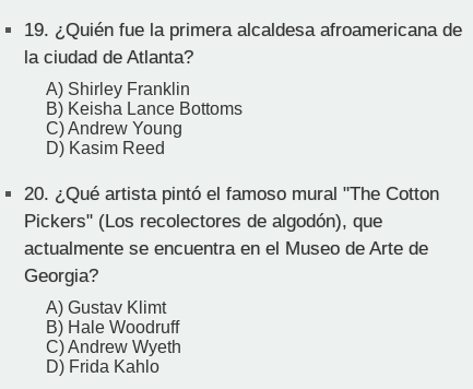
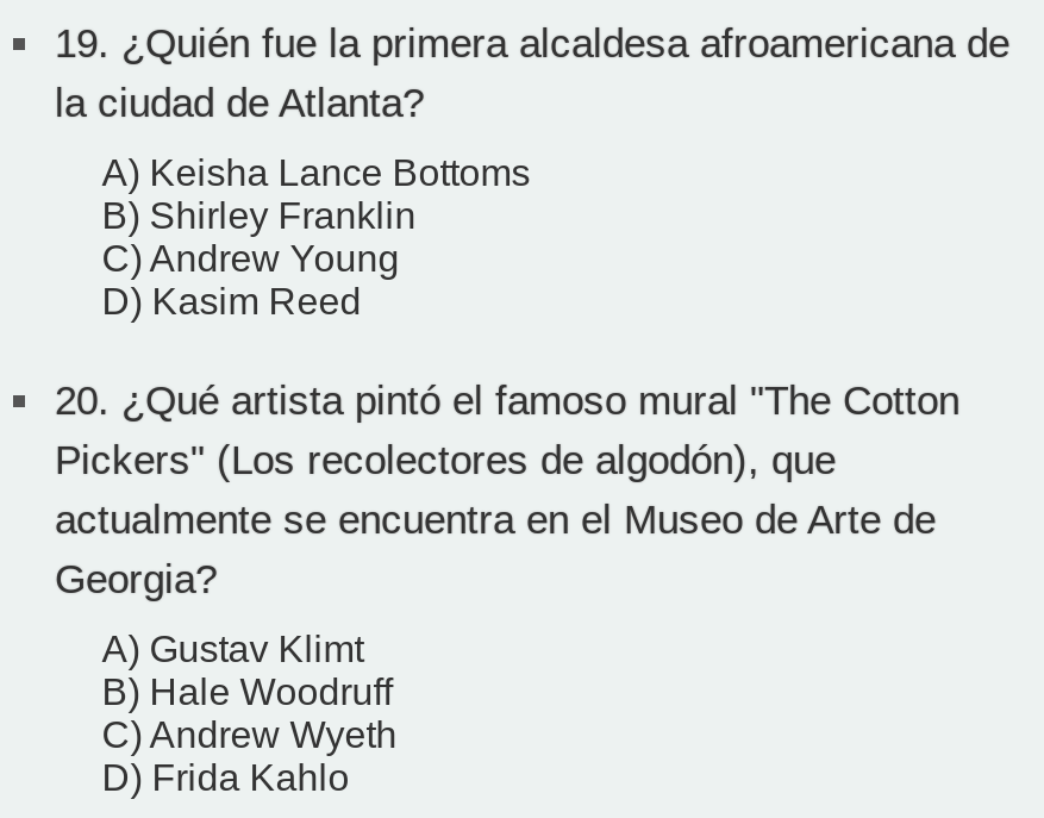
- A) Shirley Franklin
- B) Keisha Lance Bottoms
+ A) Keisha Lance Bottoms
+ B) Shirley Franklin
